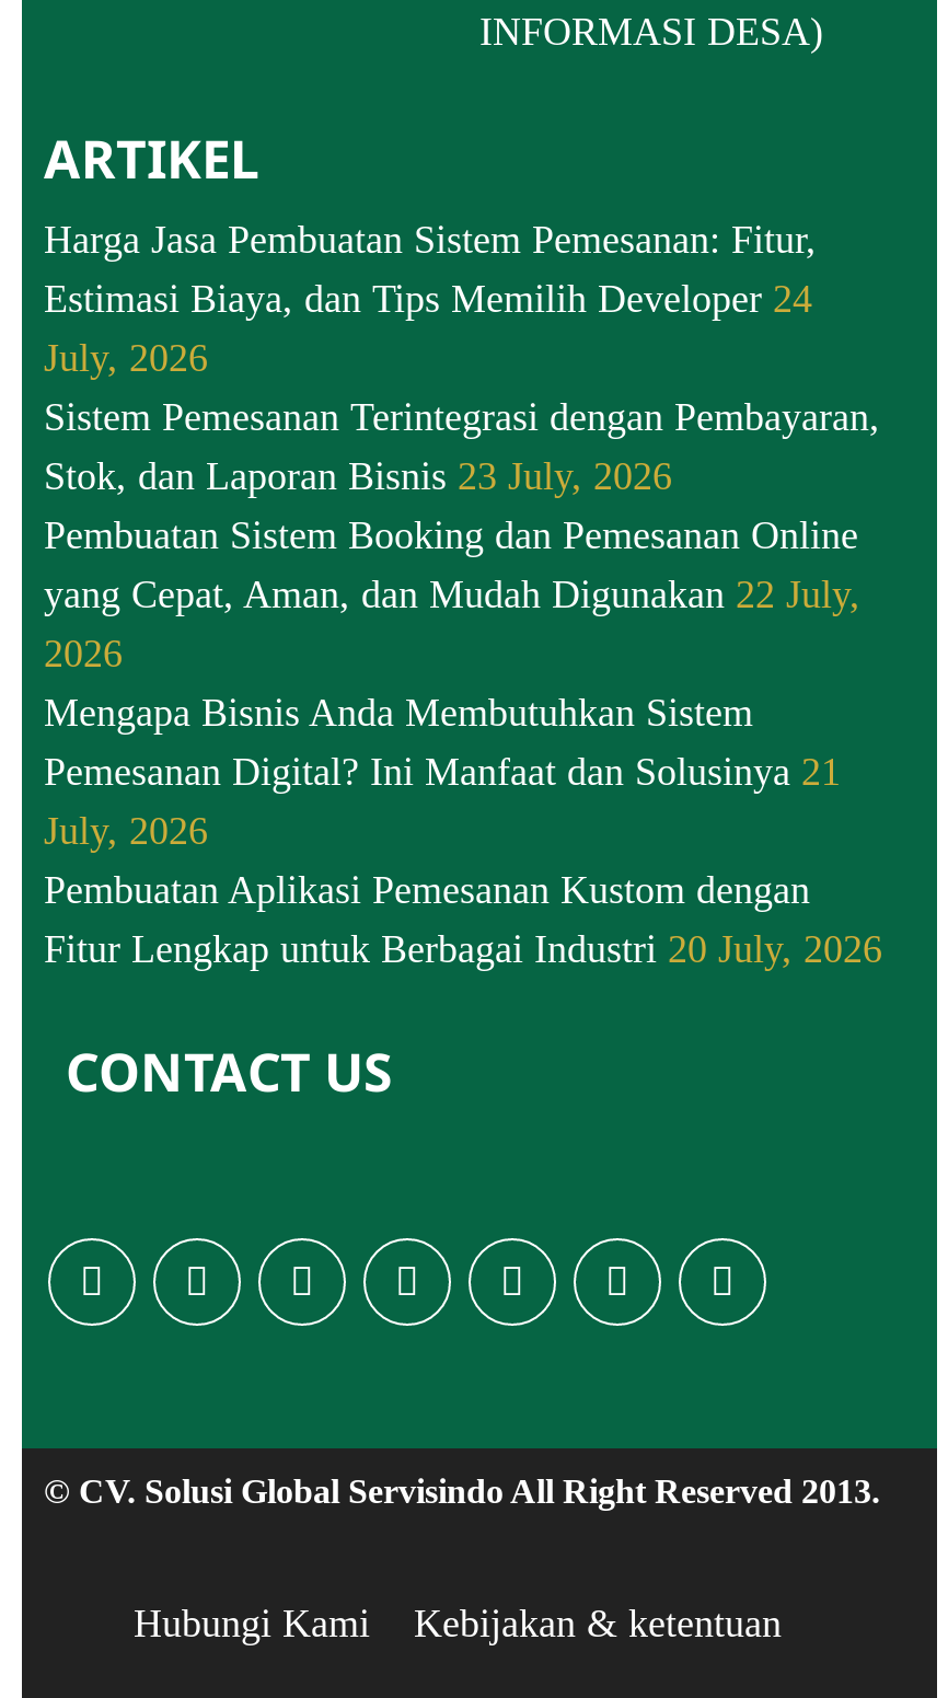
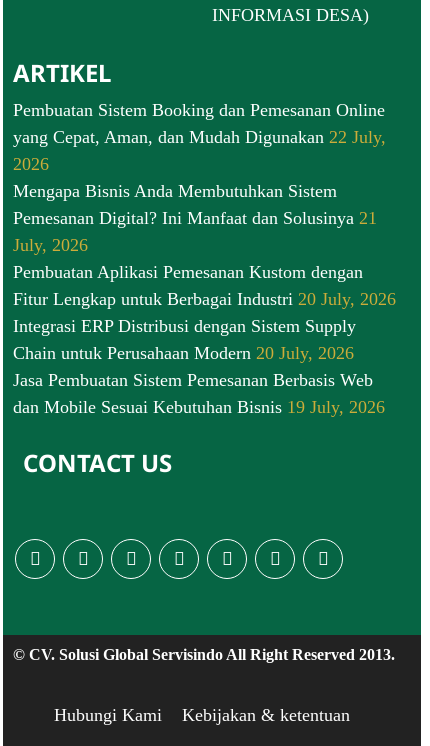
- Harga Jasa Pembuatan Sistem Pemesanan: Fitur,
- Estimasi Biaya, dan Tips Memilih Developer 24
- July, 2026
- Sistem Pemesanan Terintegrasi dengan Pembayaran,
- Stok, dan Laporan Bisnis 23 July, 2026

moved up: Pembuatan Sistem Booking dan Pemesanan Online | yang Cepat, Aman, dan Mudah Digunakan 22 July, | 2026 | Mengapa Bisnis Anda Membutuhkan Sistem | Pemesanan Digital? Ini Manfaat dan Solusinya 21 | July, 2026 | Pembuatan Aplikasi Pemesanan Kustom dengan | Fitur Lengkap untuk Berbagai Industri 20 July, 2026

+ Integrasi ERP Distribusi dengan Sistem Supply
+ Chain untuk Perusahaan Modern 20 July, 2026
+ Jasa Pembuatan Sistem Pemesanan Berbasis Web
+ dan Mobile Sesuai Kebutuhan Bisnis 19 July, 2026
